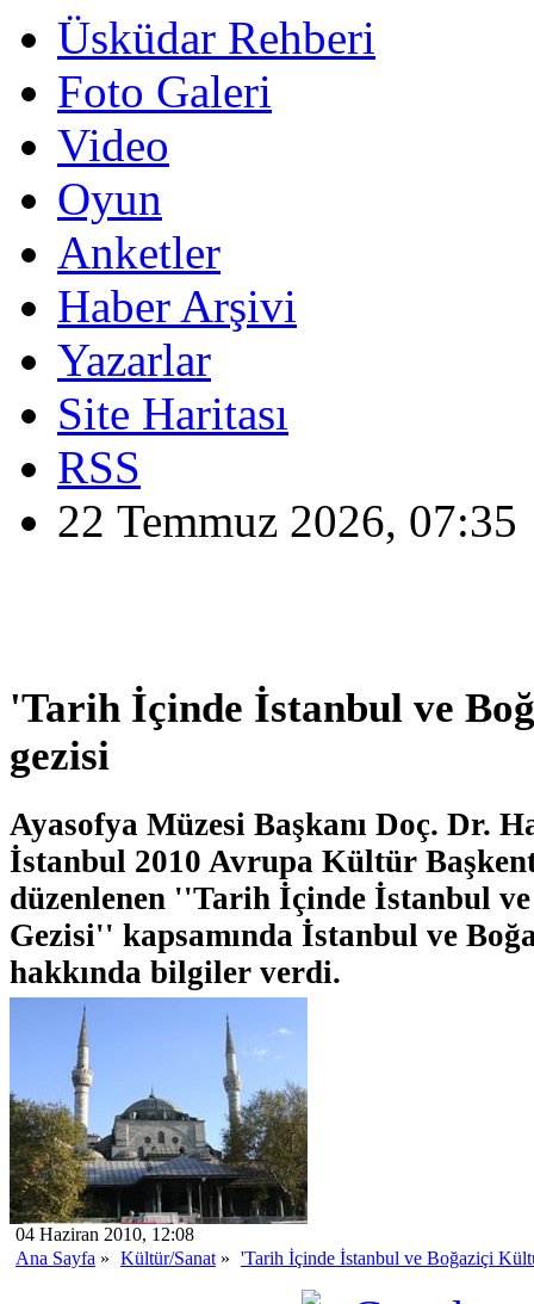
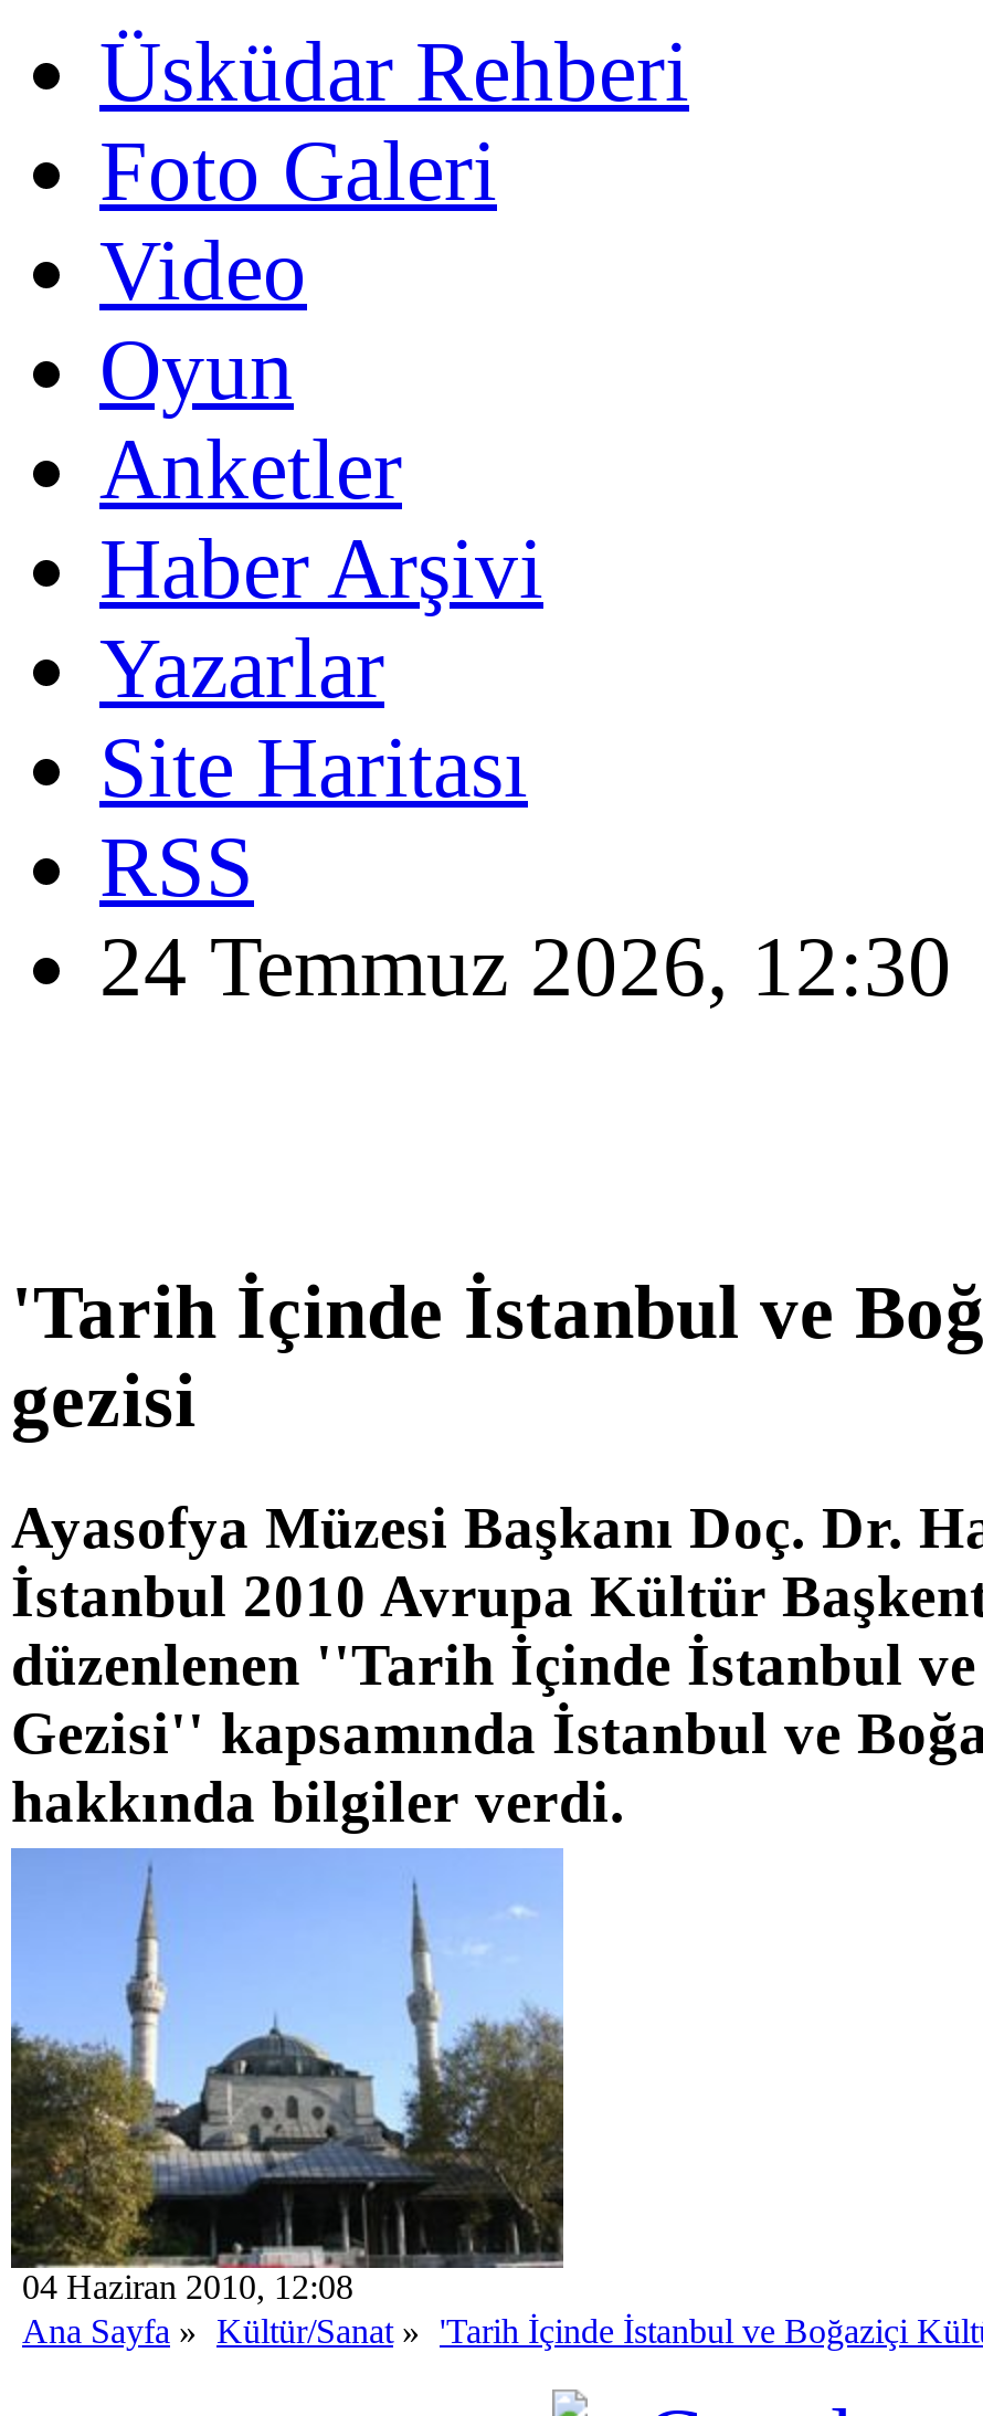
- 22 Temmuz 2026, 07:35
+ 24 Temmuz 2026, 12:30
